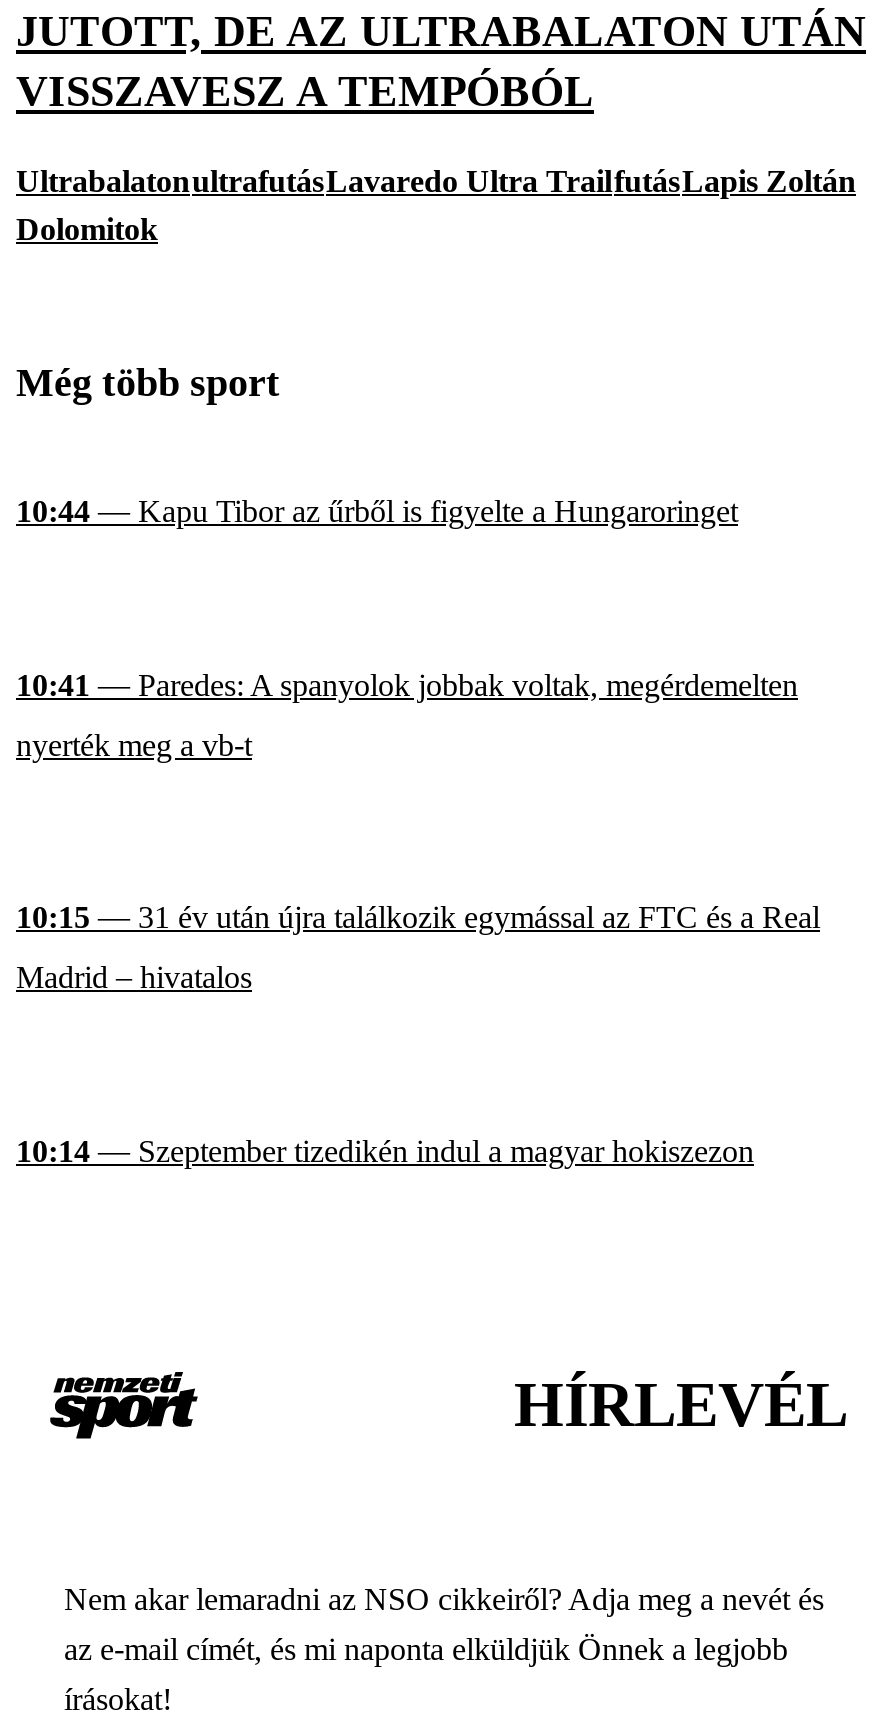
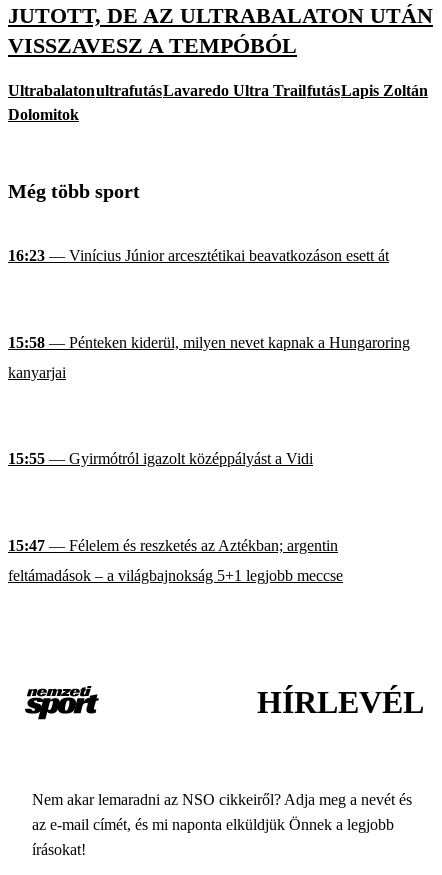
- 10:44 — Kapu Tibor az űrből is figyelte a Hungaroringet
+ 16:23 — Vinícius Júnior arcesztétikai beavatkozáson esett át

- 10:41 — Paredes: A spanyolok jobbak voltak, megérdemelten
+ 15:58 — Pénteken kiderül, milyen nevet kapnak a Hungaroring

- nyerték meg a vb-t
+ kanyarjai

- 10:15 — 31 év után újra találkozik egymással az FTC és a Real
+ 15:55 — Gyirmótról igazolt középpályást a Vidi

- Madrid – hivatalos
+ 15:47 — Félelem és reszketés az Aztékban; argentin

- 10:14 — Szeptember tizedikén indul a magyar hokiszezon
+ feltámadások – a világbajnokság 5+1 legjobb meccse
